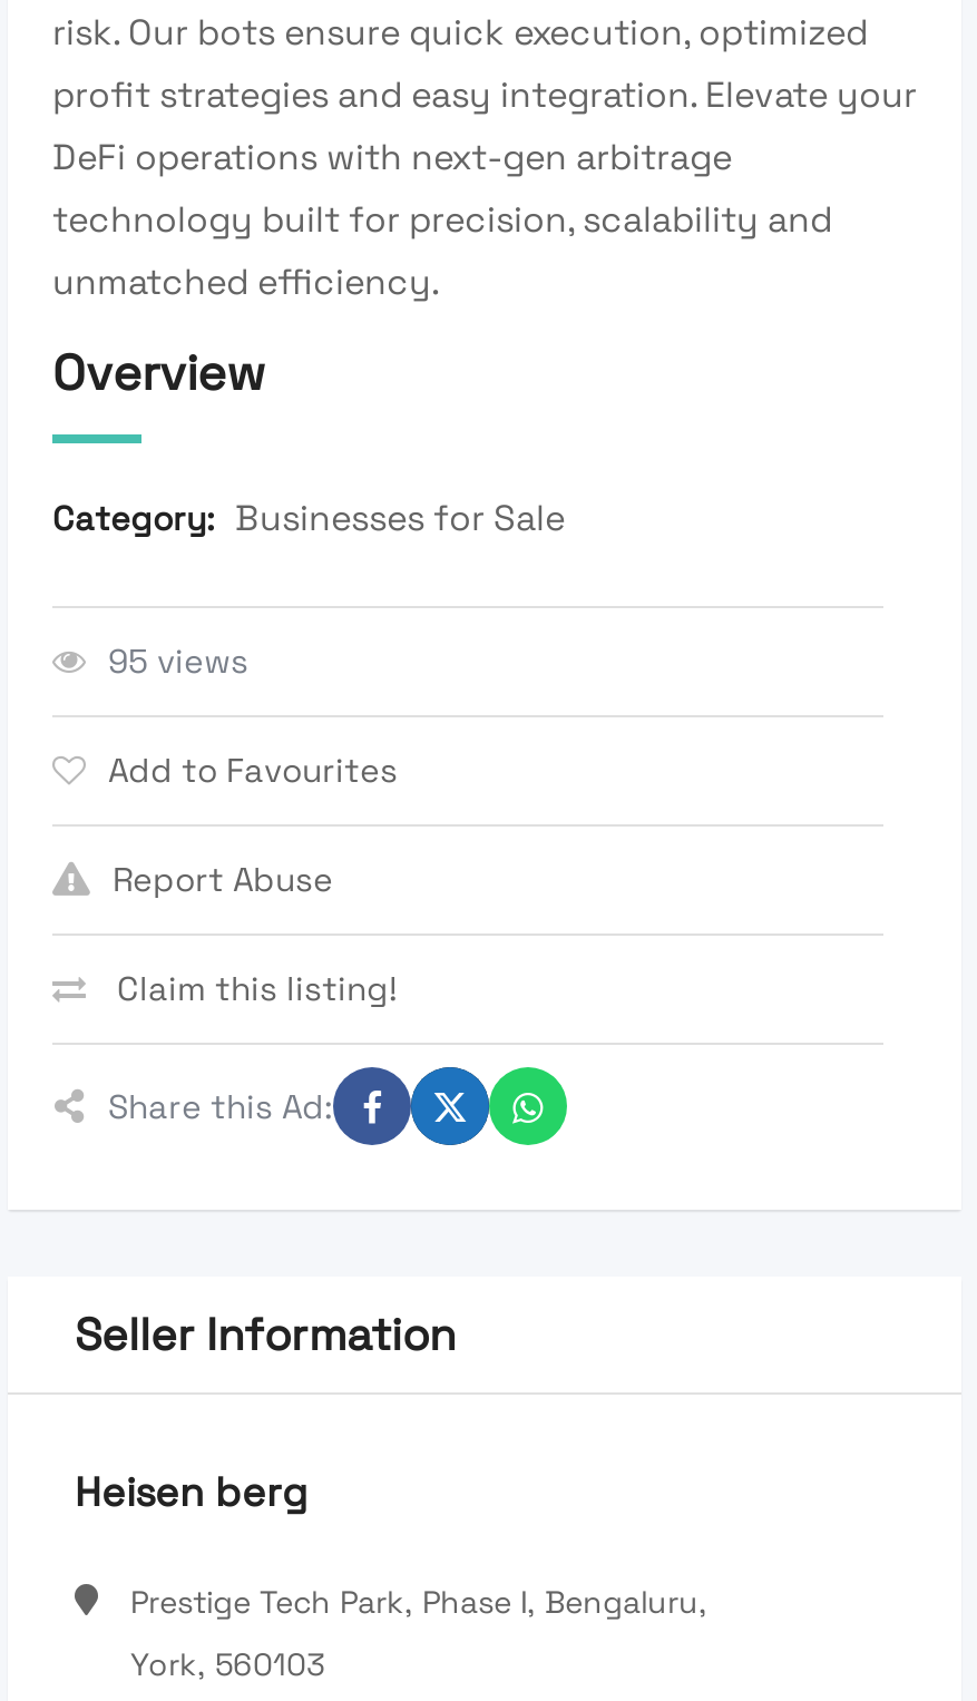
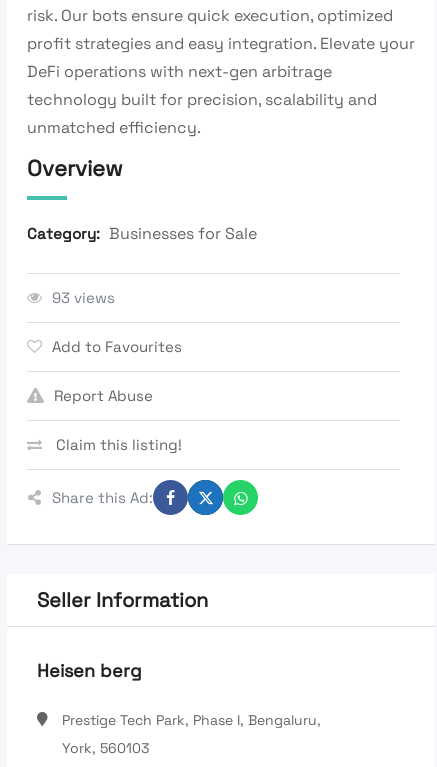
- 95 views
+ 93 views
